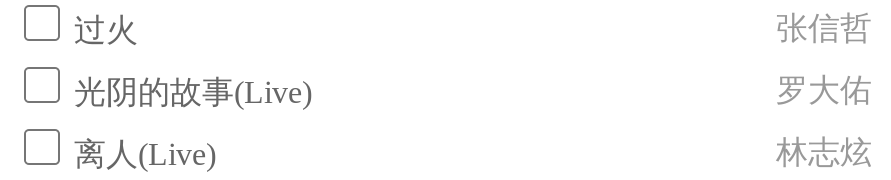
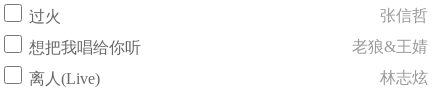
- 光阴的故事(Live)
- 罗大佑
+ 想把我唱给你听
+ 老狼&王婧
